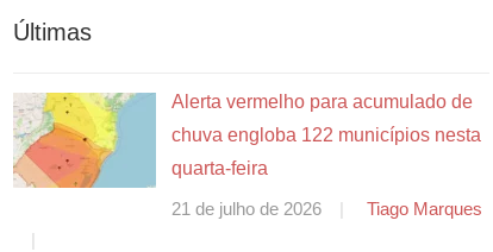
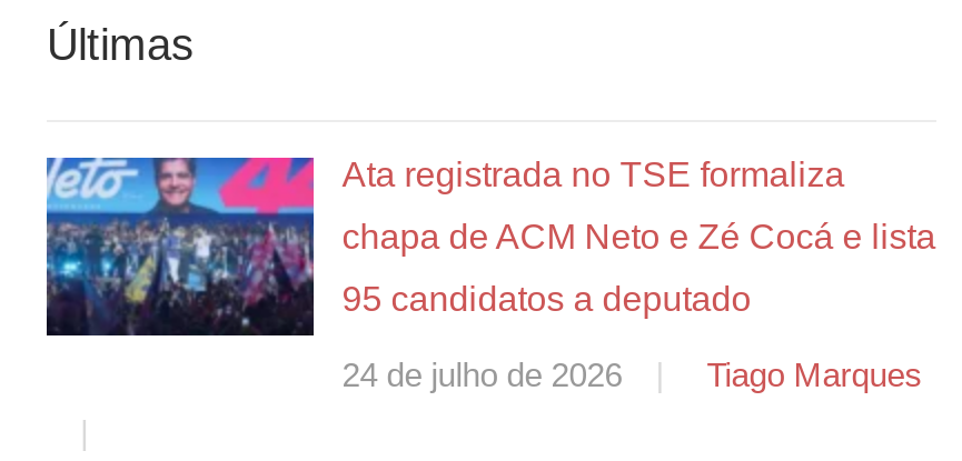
- [image]
- Alerta vermelho para acumulado de
+ [image]
+ Ata registrada no TSE formaliza

- chuva engloba 122 municípios nesta
+ chapa de ACM Neto e Zé Cocá e lista

- quarta-feira
+ 95 candidatos a deputado

- 21 de julho de 2026
+ 24 de julho de 2026
